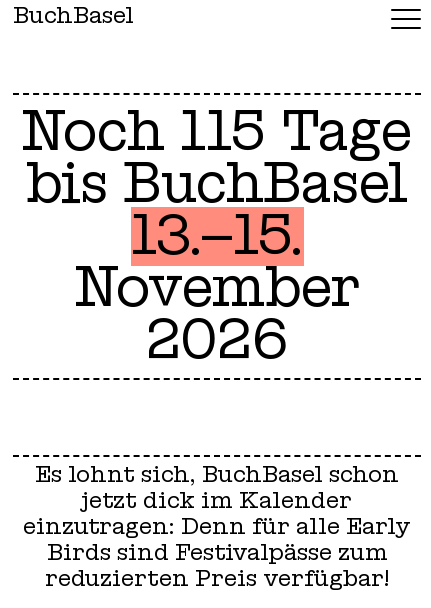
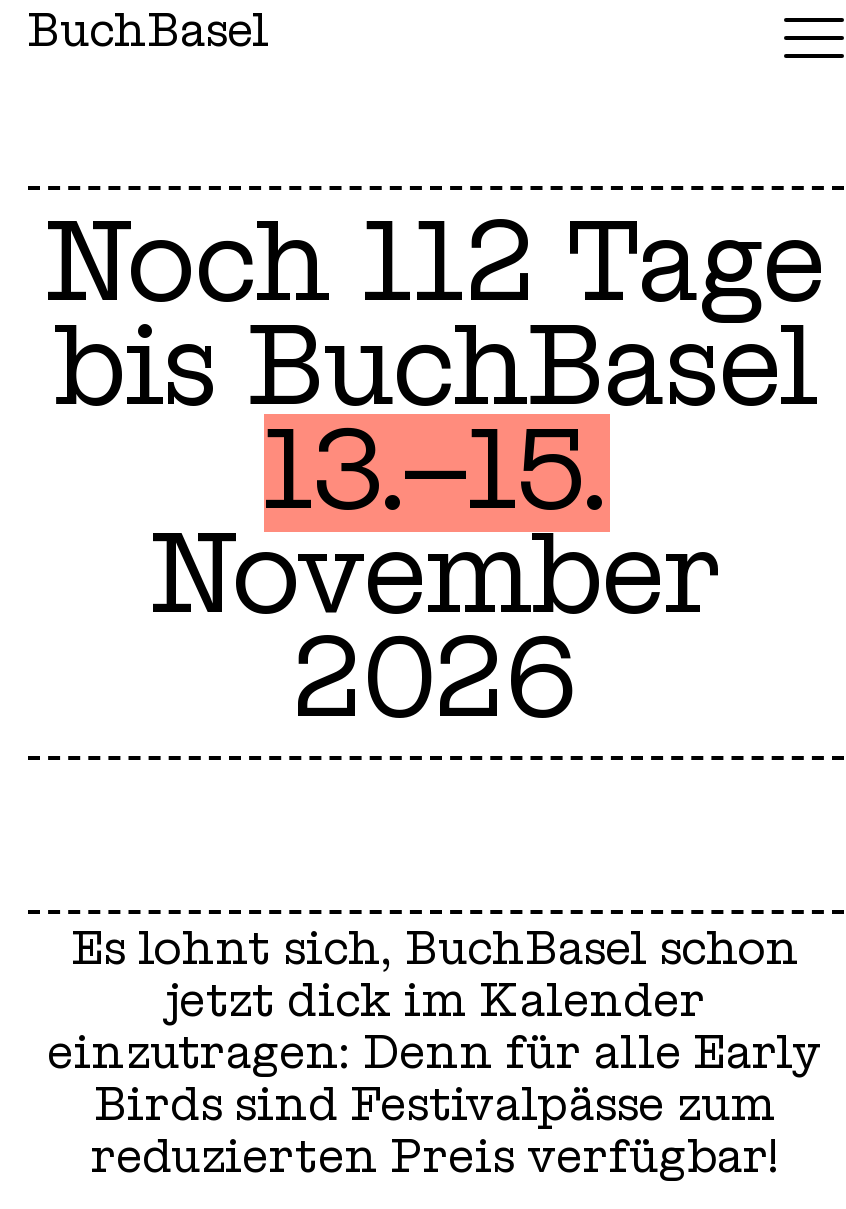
- Noch 115 Tage
+ Noch 112 Tage
